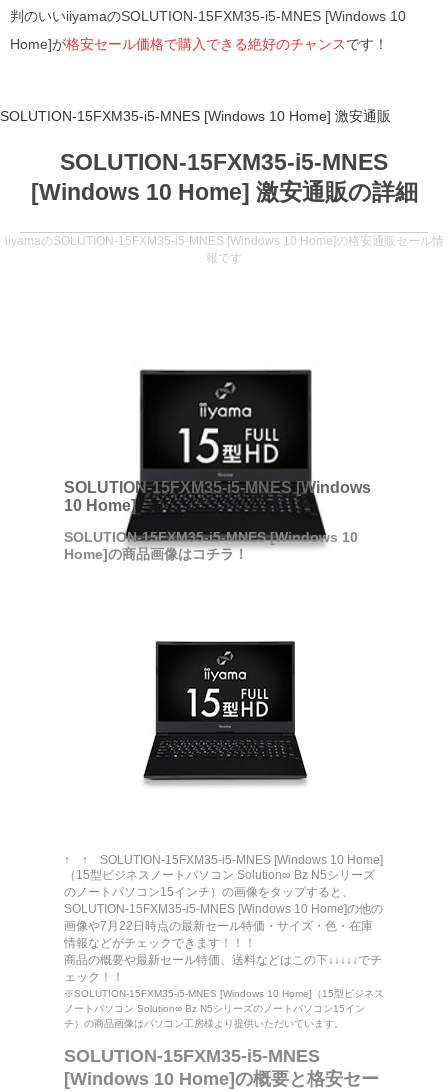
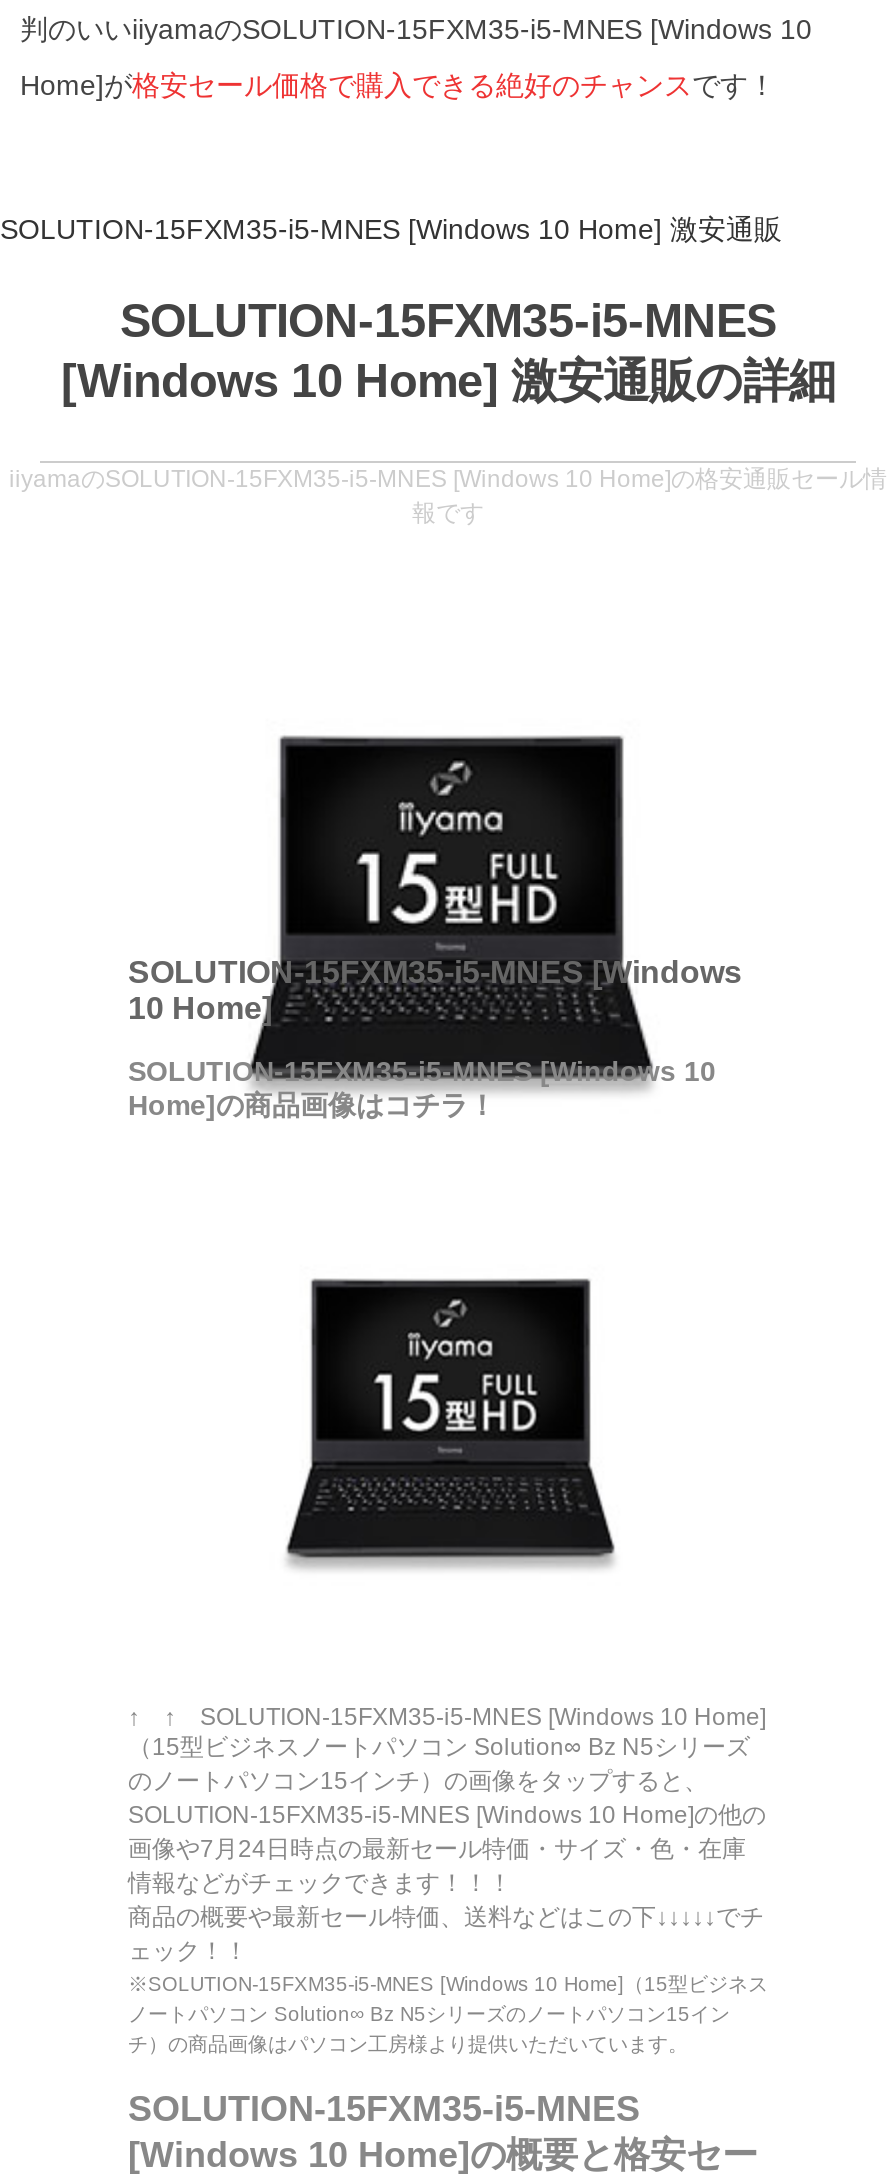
- 画像や7月22日時点の最新セール特価・サイズ・色・在庫
+ 画像や7月24日時点の最新セール特価・サイズ・色・在庫
